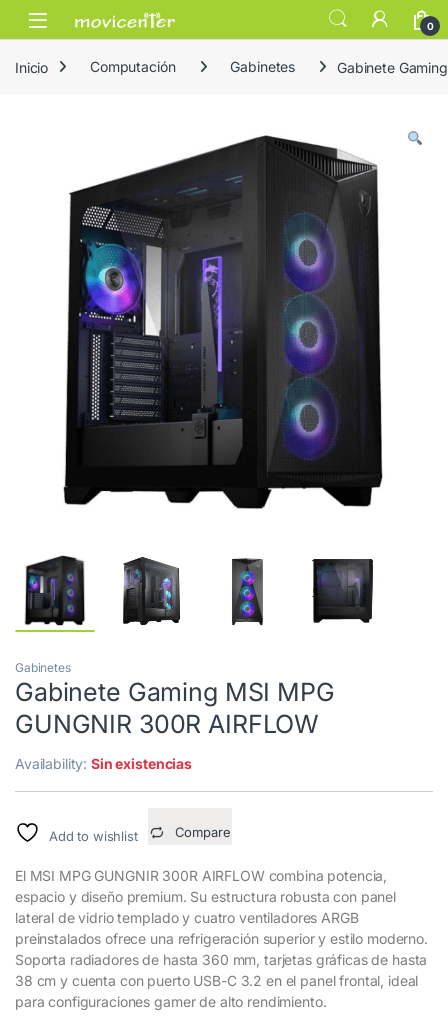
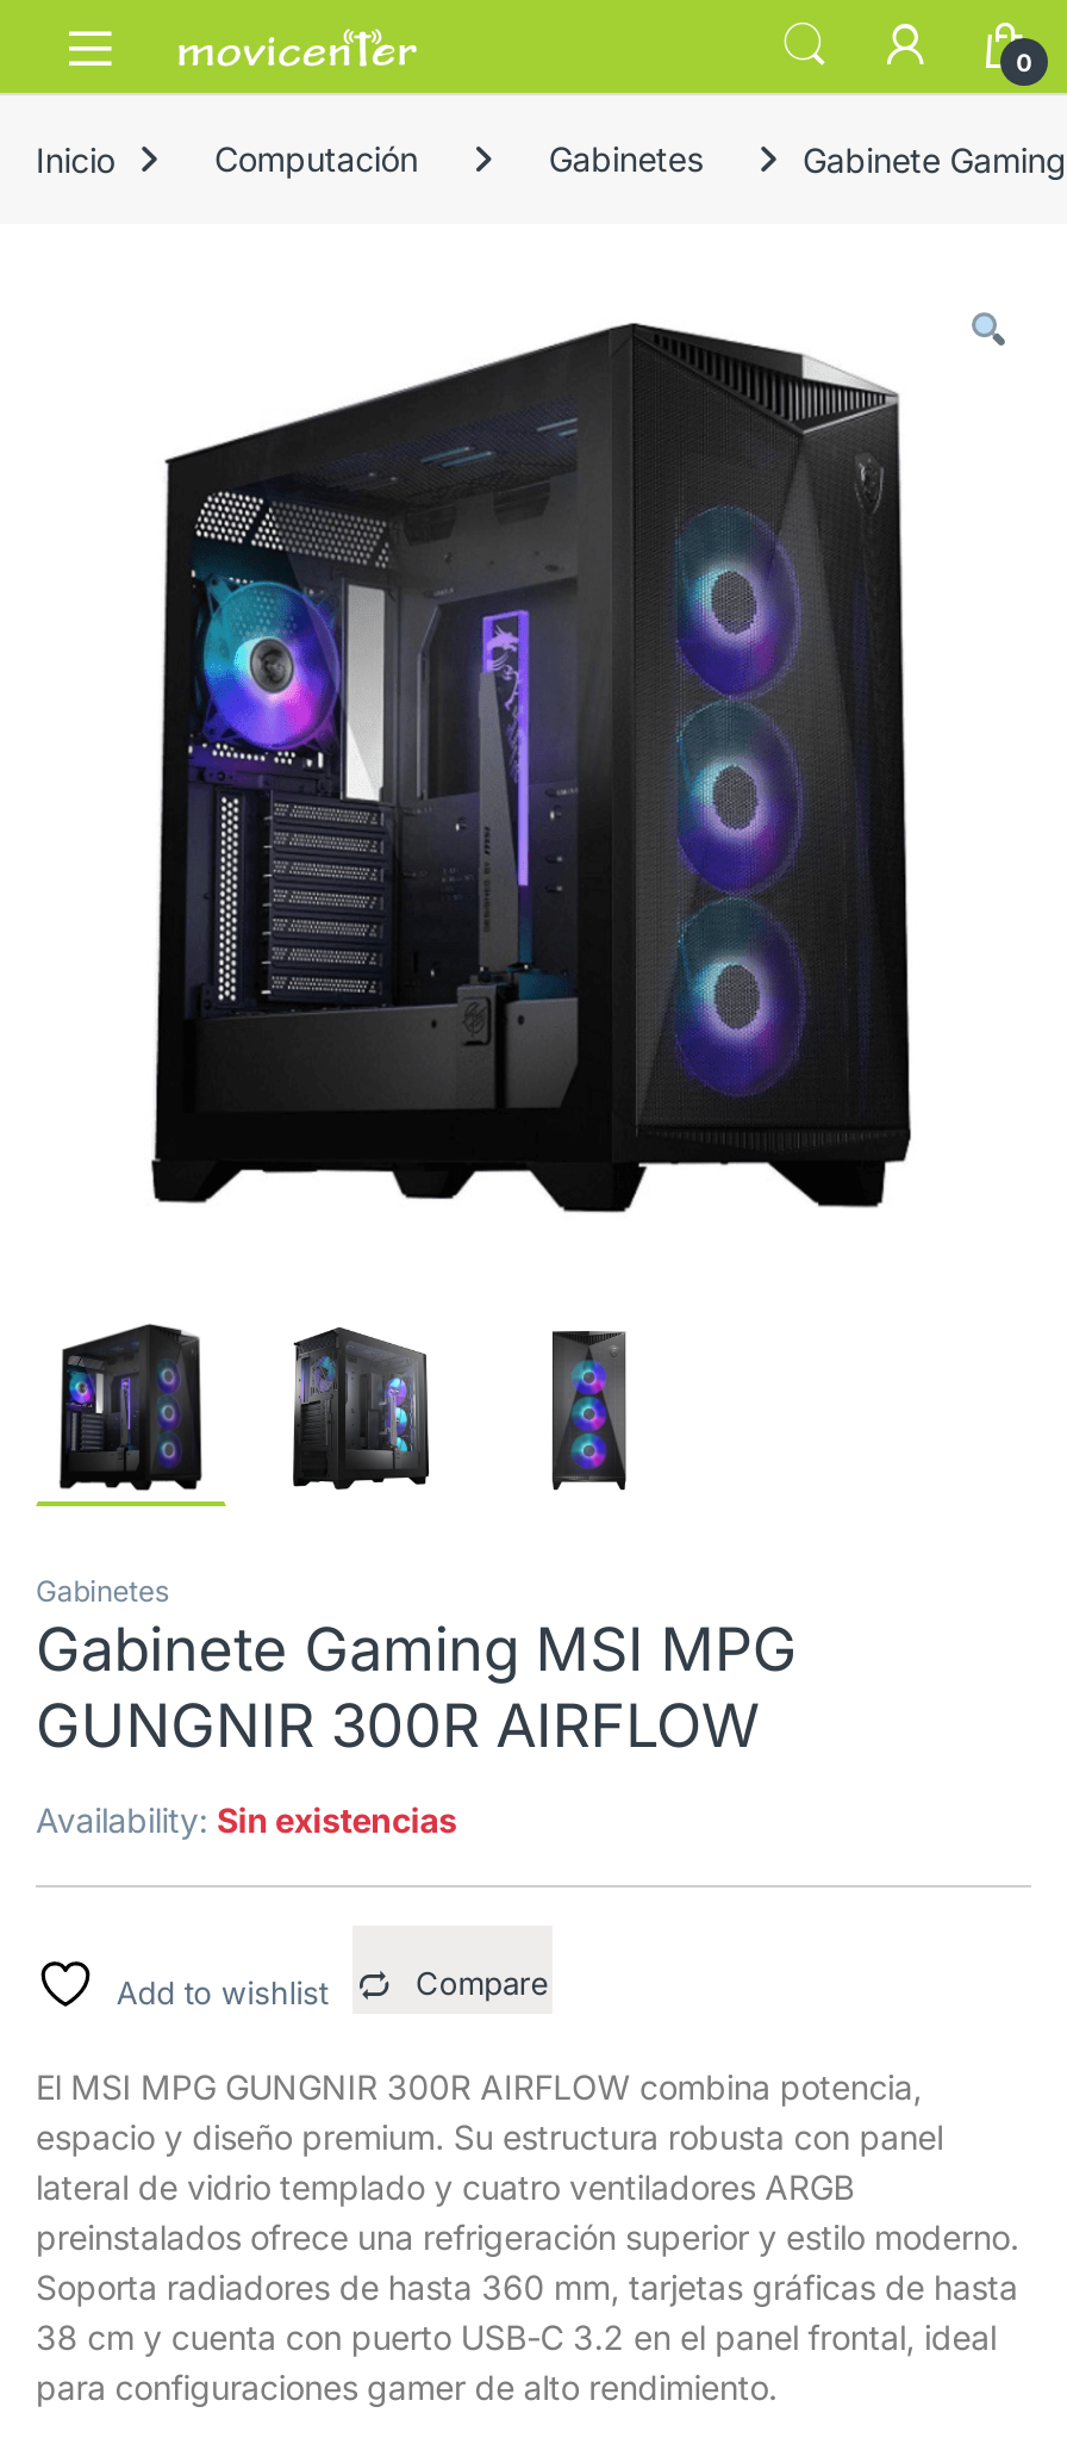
- [image]
